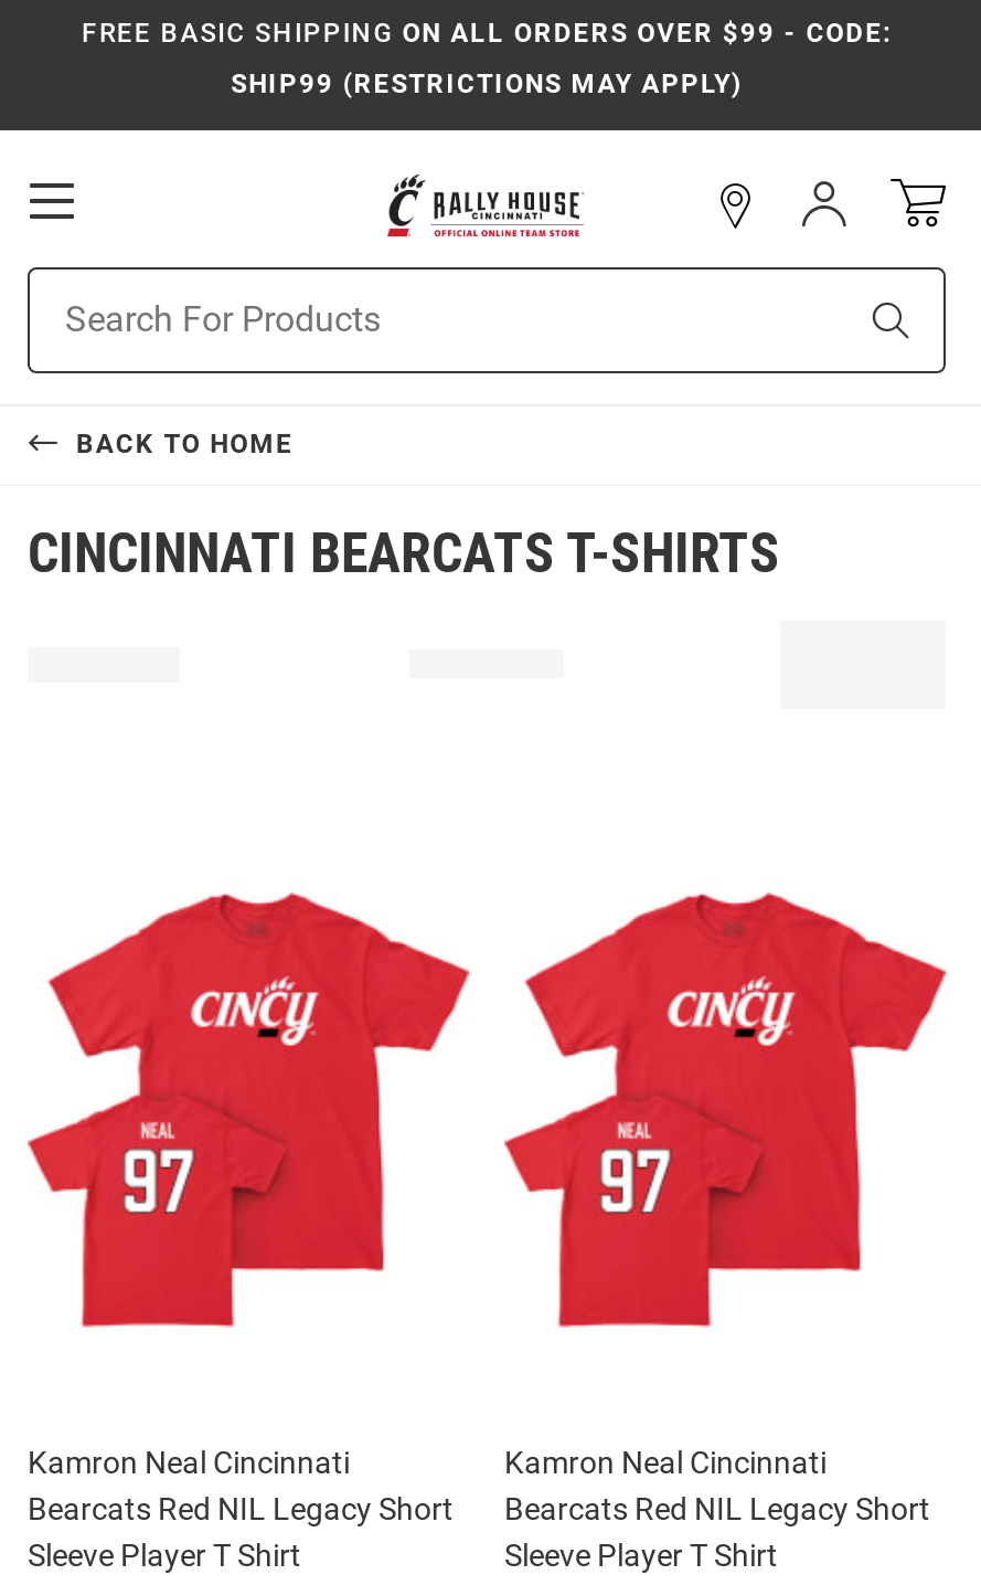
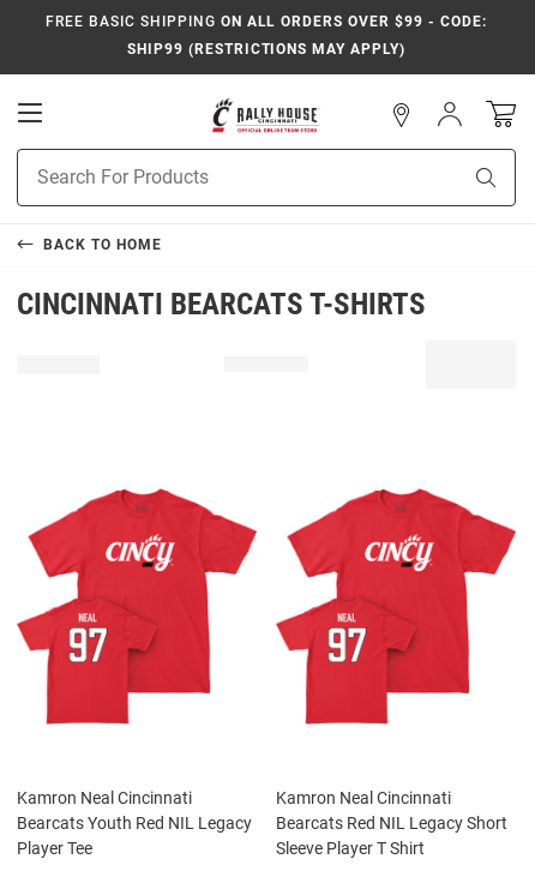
- Bearcats Red NIL Legacy Short
- Sleeve Player T Shirt
+ Bearcats Youth Red NIL Legacy
+ Player Tee
